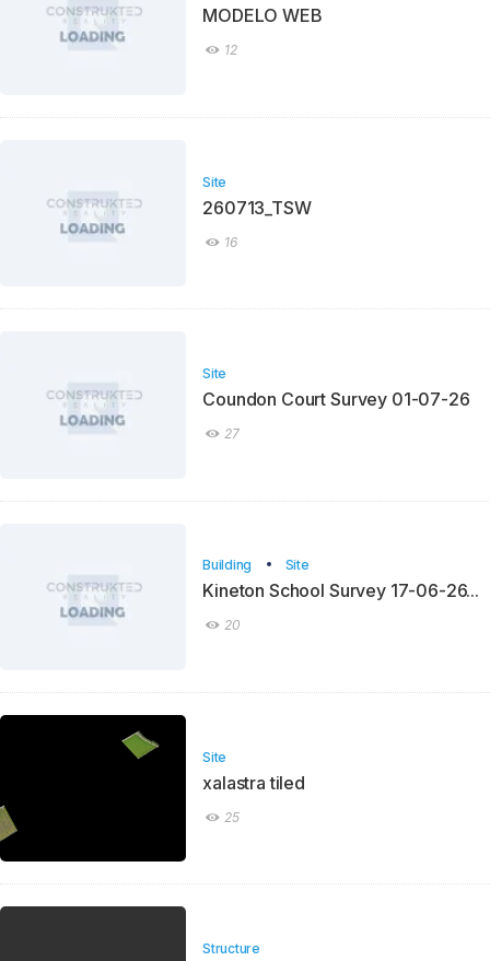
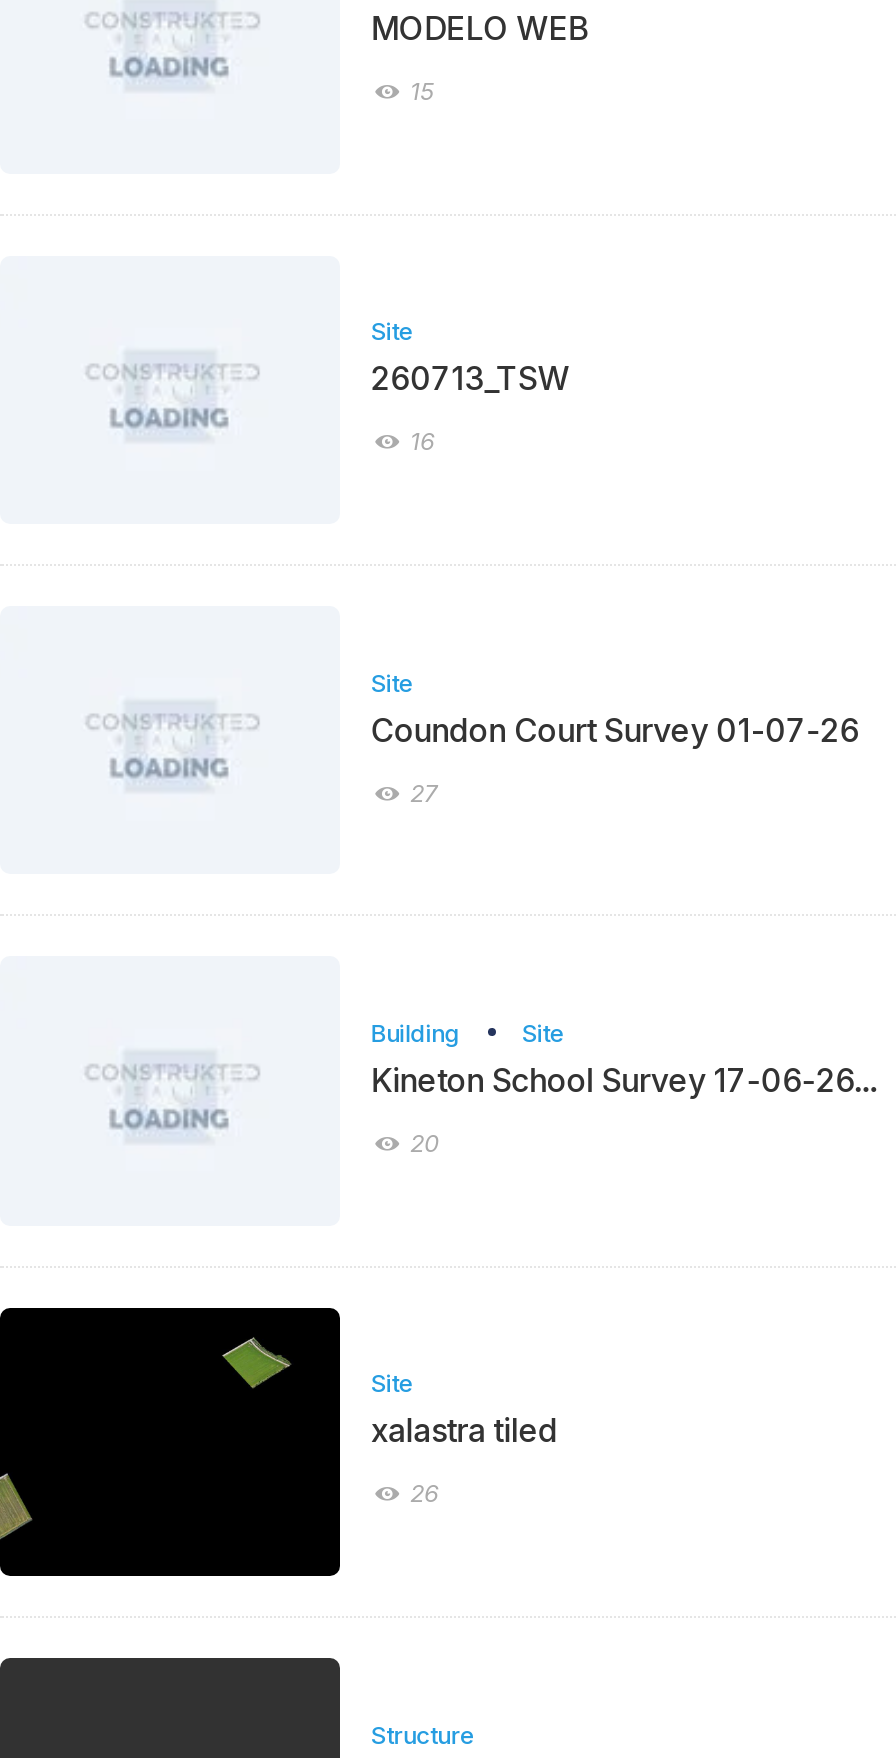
- 12
+ 15

- 25
+ 26
